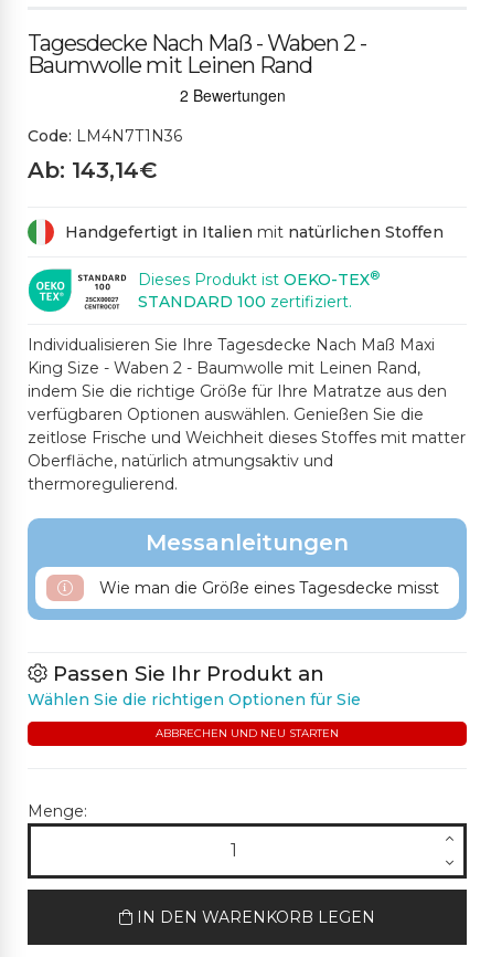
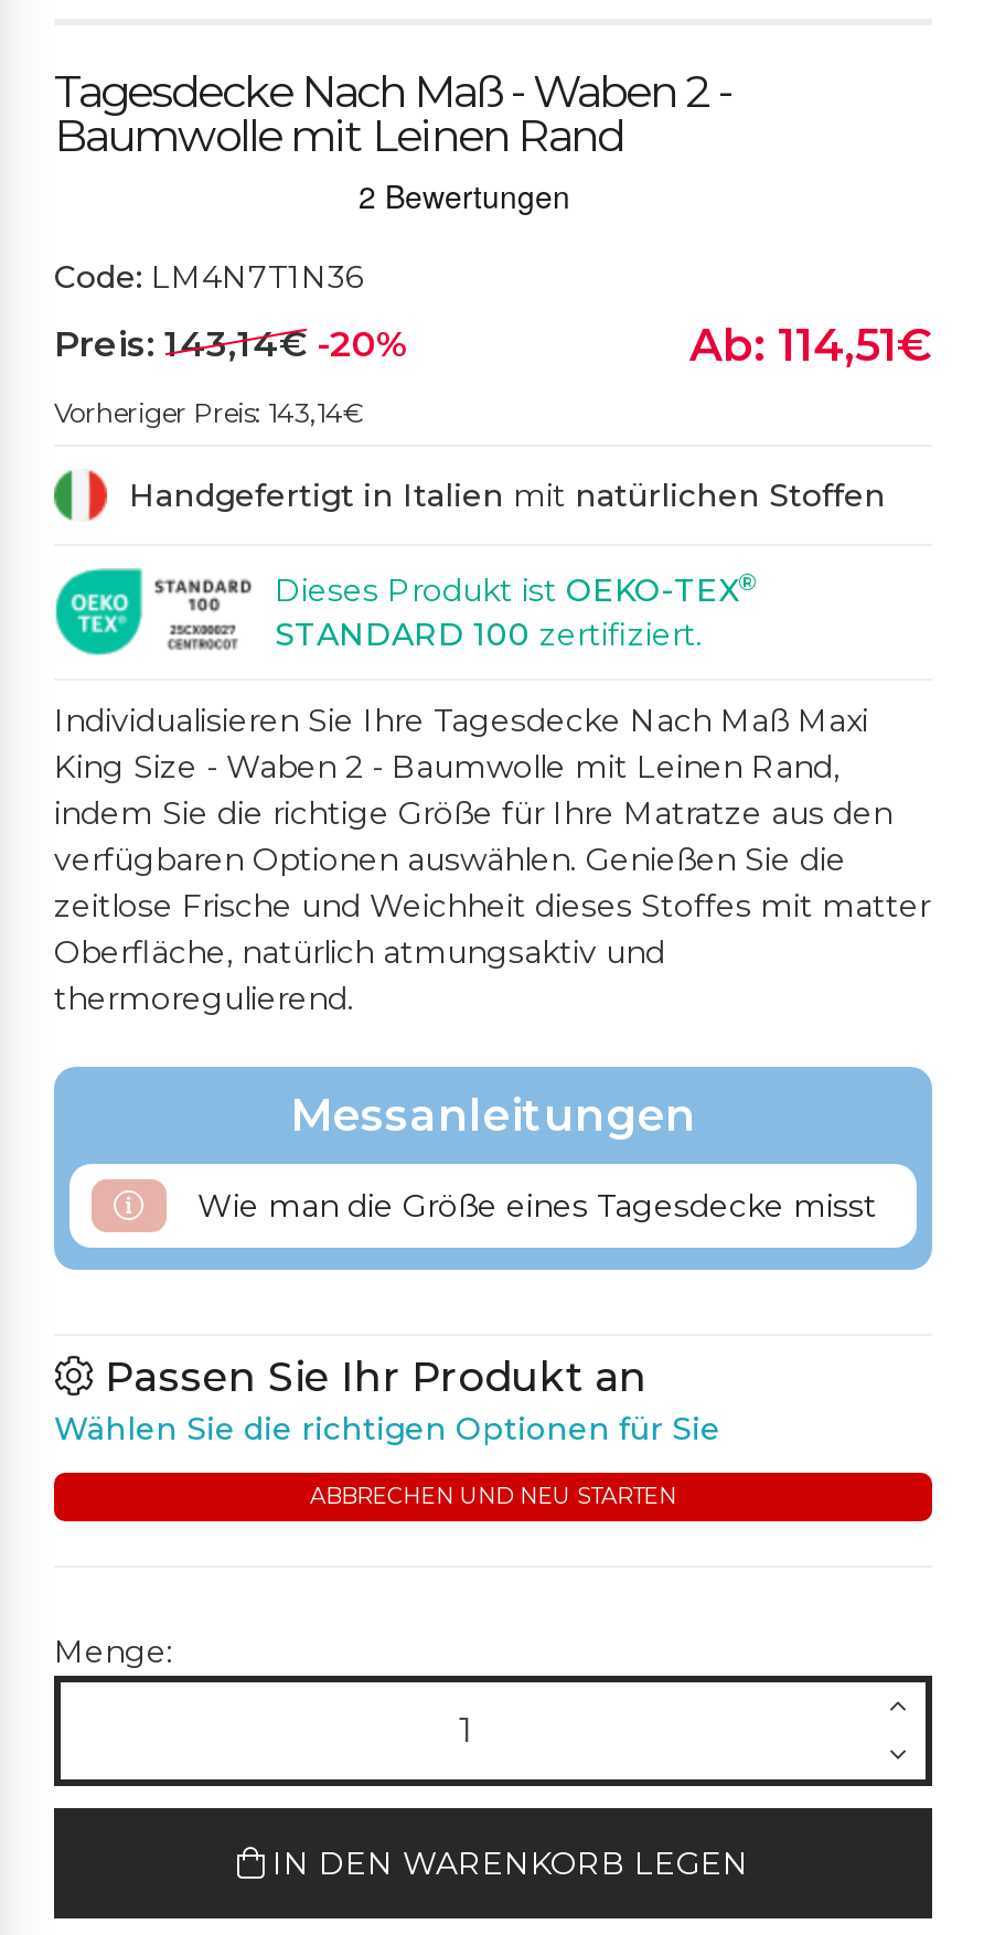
- Ab: 143,14€
+ Preis: 143,14€ -20%
+ Ab: 114,51€
+ Vorheriger Preis: 143,14€
